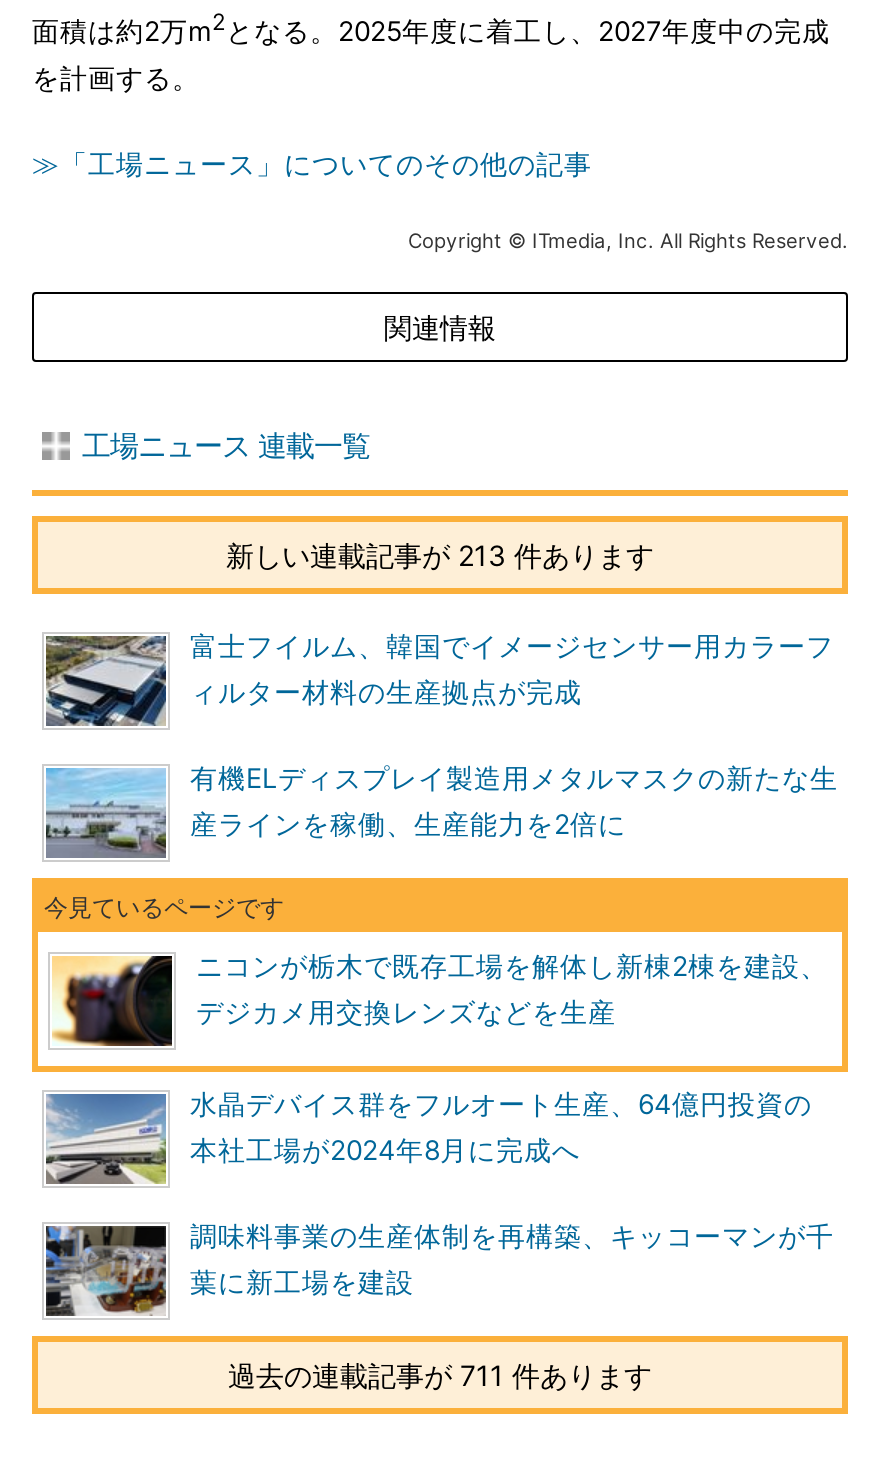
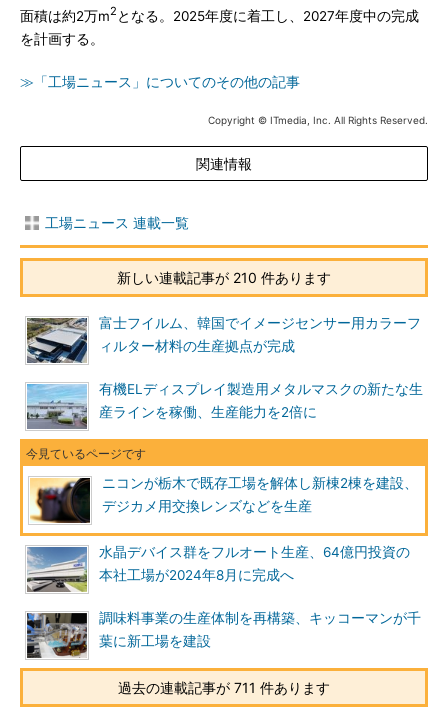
- 新しい連載記事が 213 件あります
+ 新しい連載記事が 210 件あります
